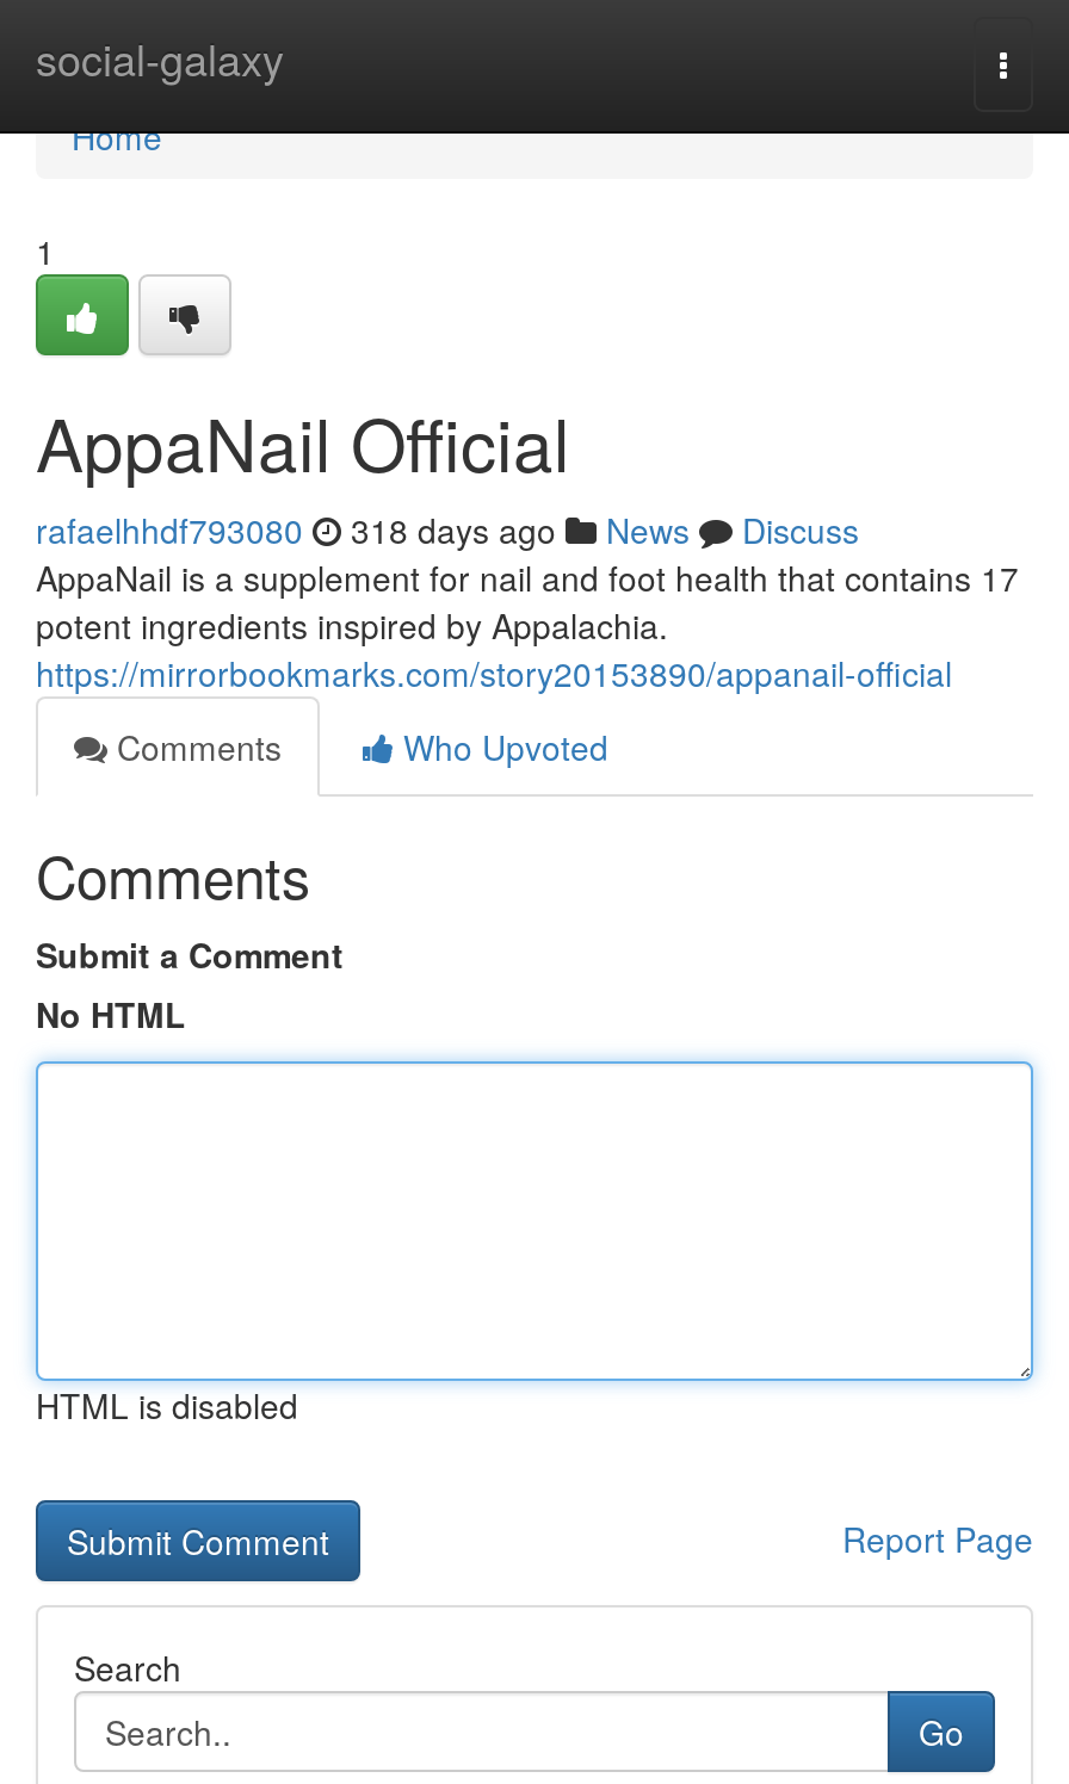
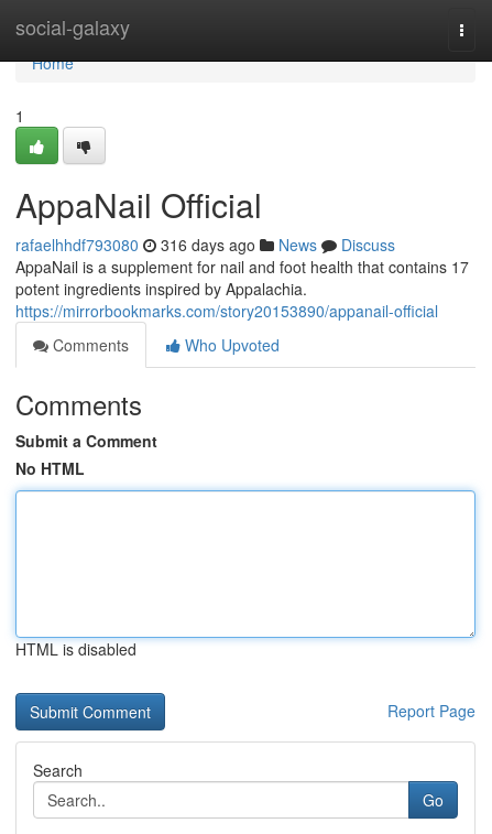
- rafaelhhdf793080 318 days ago News Discuss
+ rafaelhhdf793080 316 days ago News Discuss
